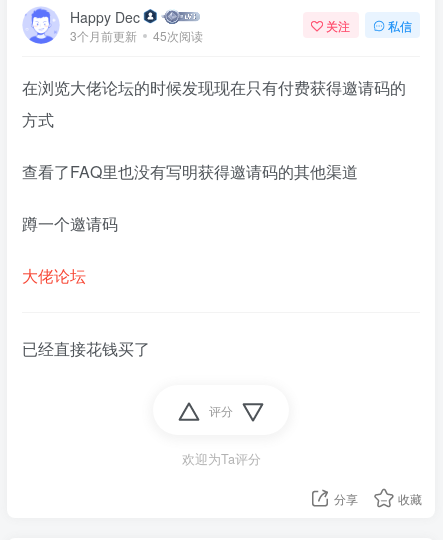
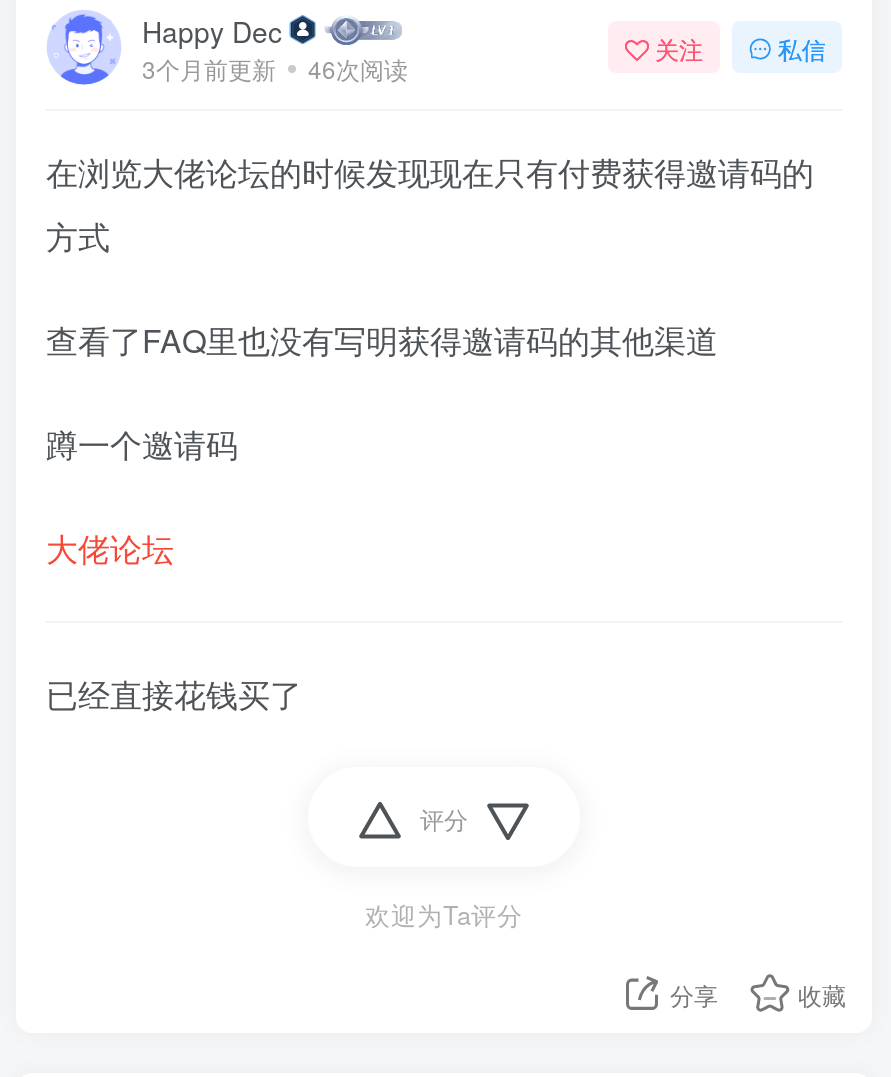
- 3个月前更新 45次阅读
+ 3个月前更新 46次阅读
